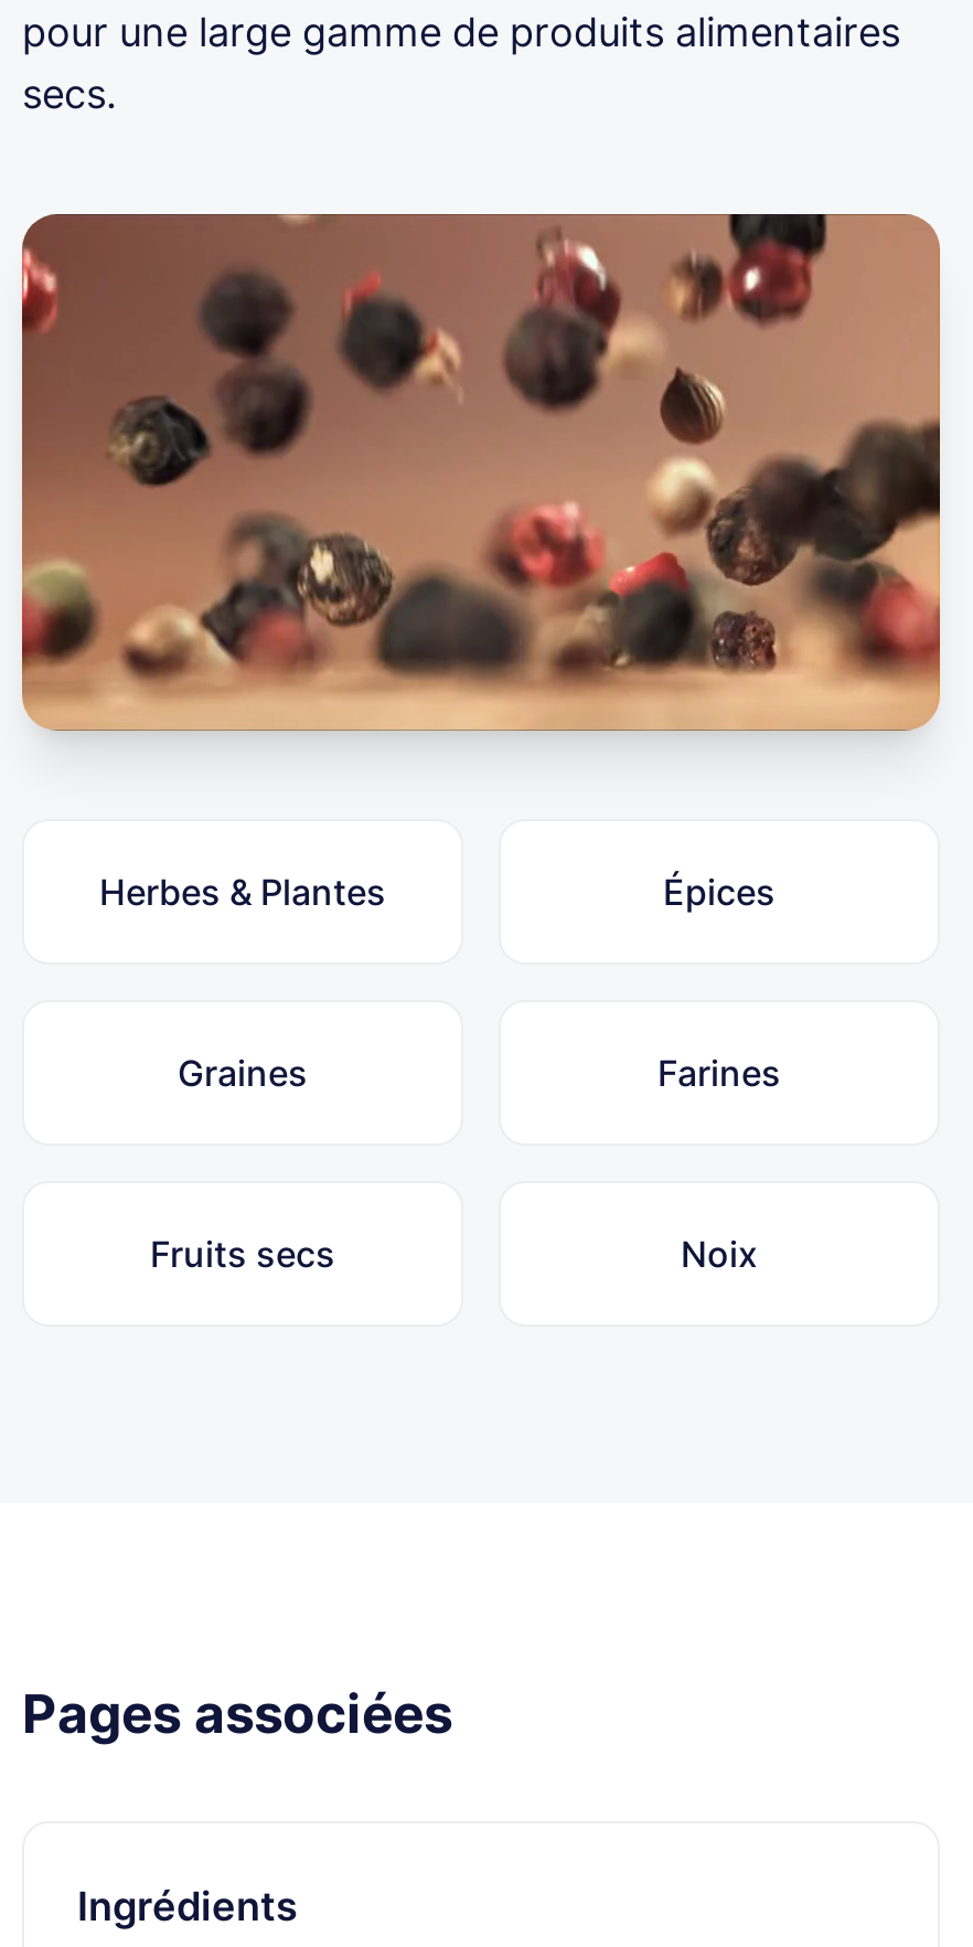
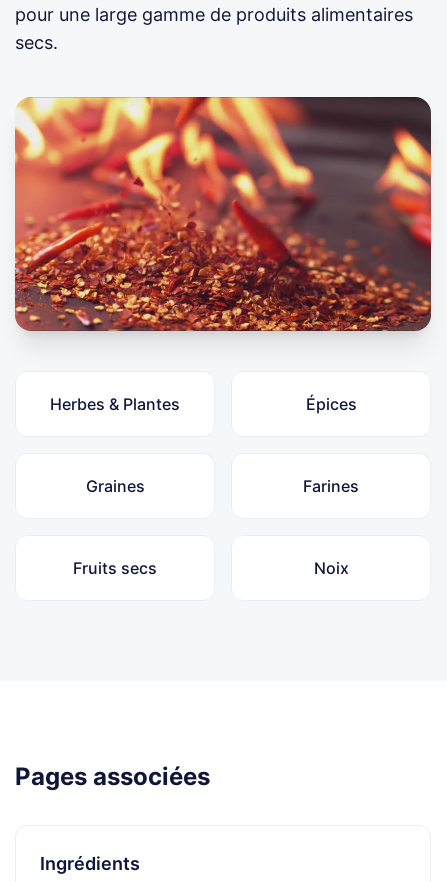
- [image]
+ [image]
